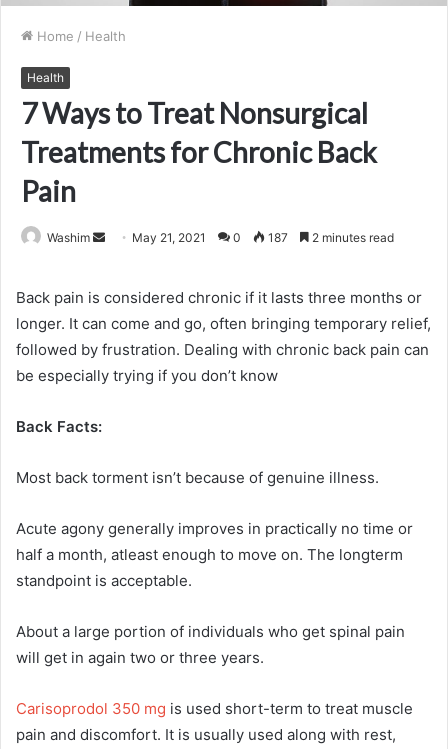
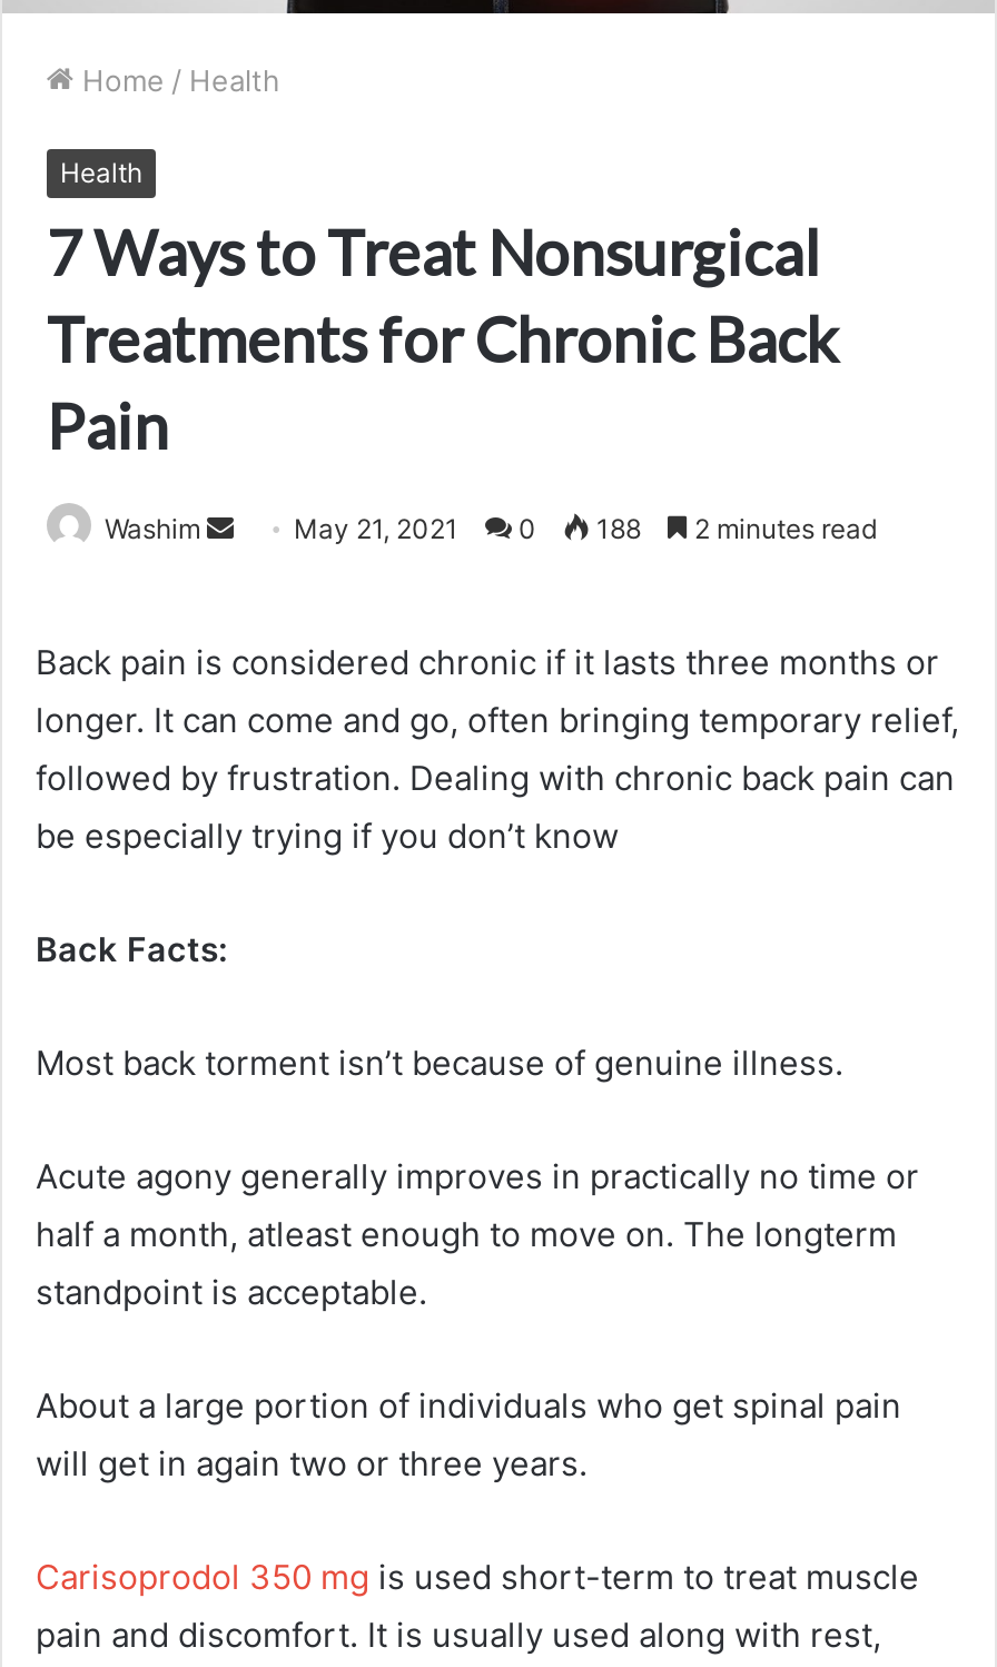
- 187
+ 188
